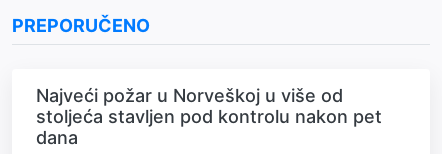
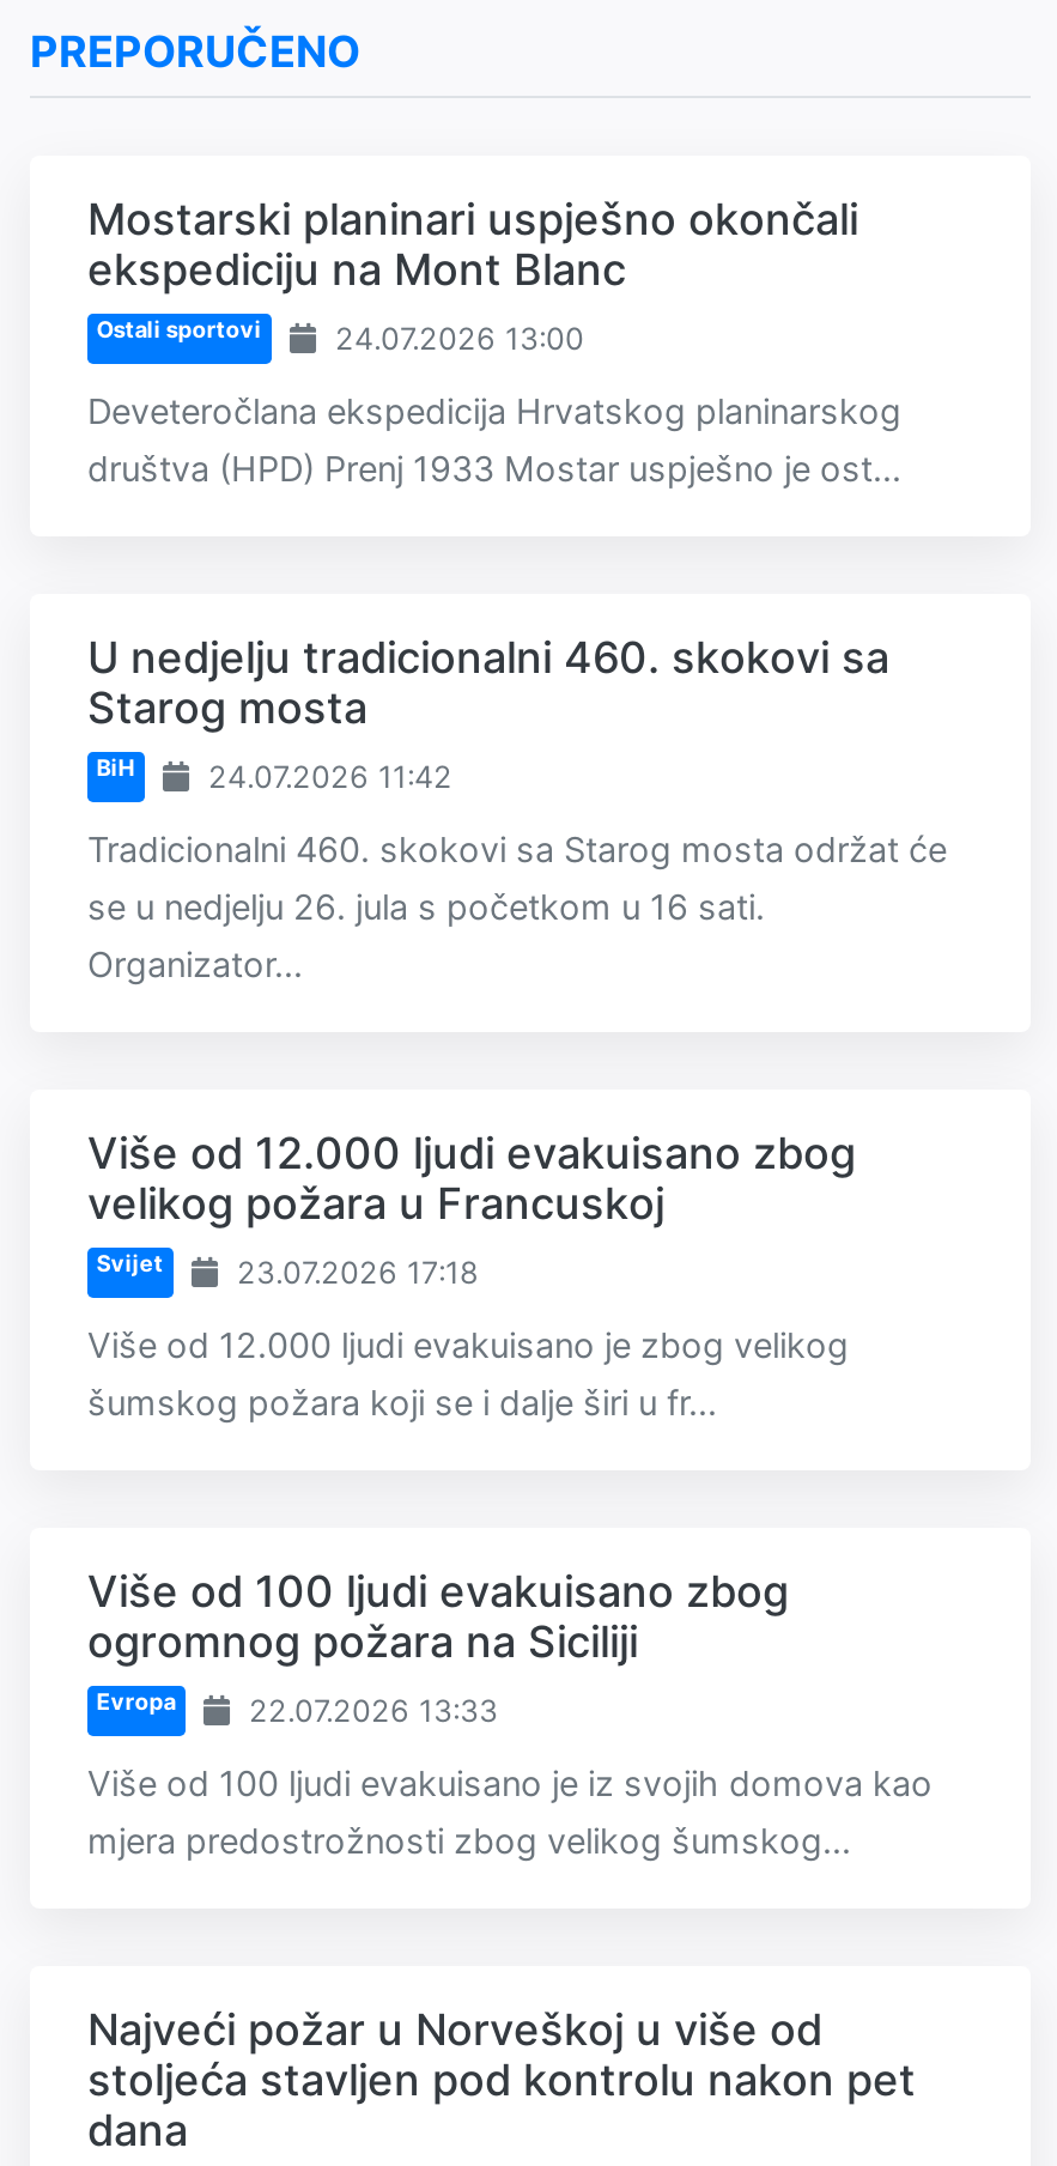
+ Mostarski planinari uspješno okončali
+ ekspediciju na Mont Blanc
+ Ostali sportovi
+ 24.07.2026 13:00
+ Deveteročlana ekspedicija Hrvatskog planinarskog
+ društva (HPD) Prenj 1933 Mostar uspješno je ost...

+ U nedjelju tradicionalni 460. skokovi sa
+ Starog mosta
+ BiH
+ 24.07.2026 11:42
+ Tradicionalni 460. skokovi sa Starog mosta održat će
+ se u nedjelju 26. jula s početkom u 16 sati.
+ Organizator...

+ Više od 12.000 ljudi evakuisano zbog
+ velikog požara u Francuskoj
+ Svijet
+ 23.07.2026 17:18
+ Više od 12.000 ljudi evakuisano je zbog velikog
+ šumskog požara koji se i dalje širi u fr...

+ Više od 100 ljudi evakuisano zbog
+ ogromnog požara na Siciliji
+ Evropa
+ 22.07.2026 13:33
+ Više od 100 ljudi evakuisano je iz svojih domova kao
+ mjera predostrožnosti zbog velikog šumskog...
